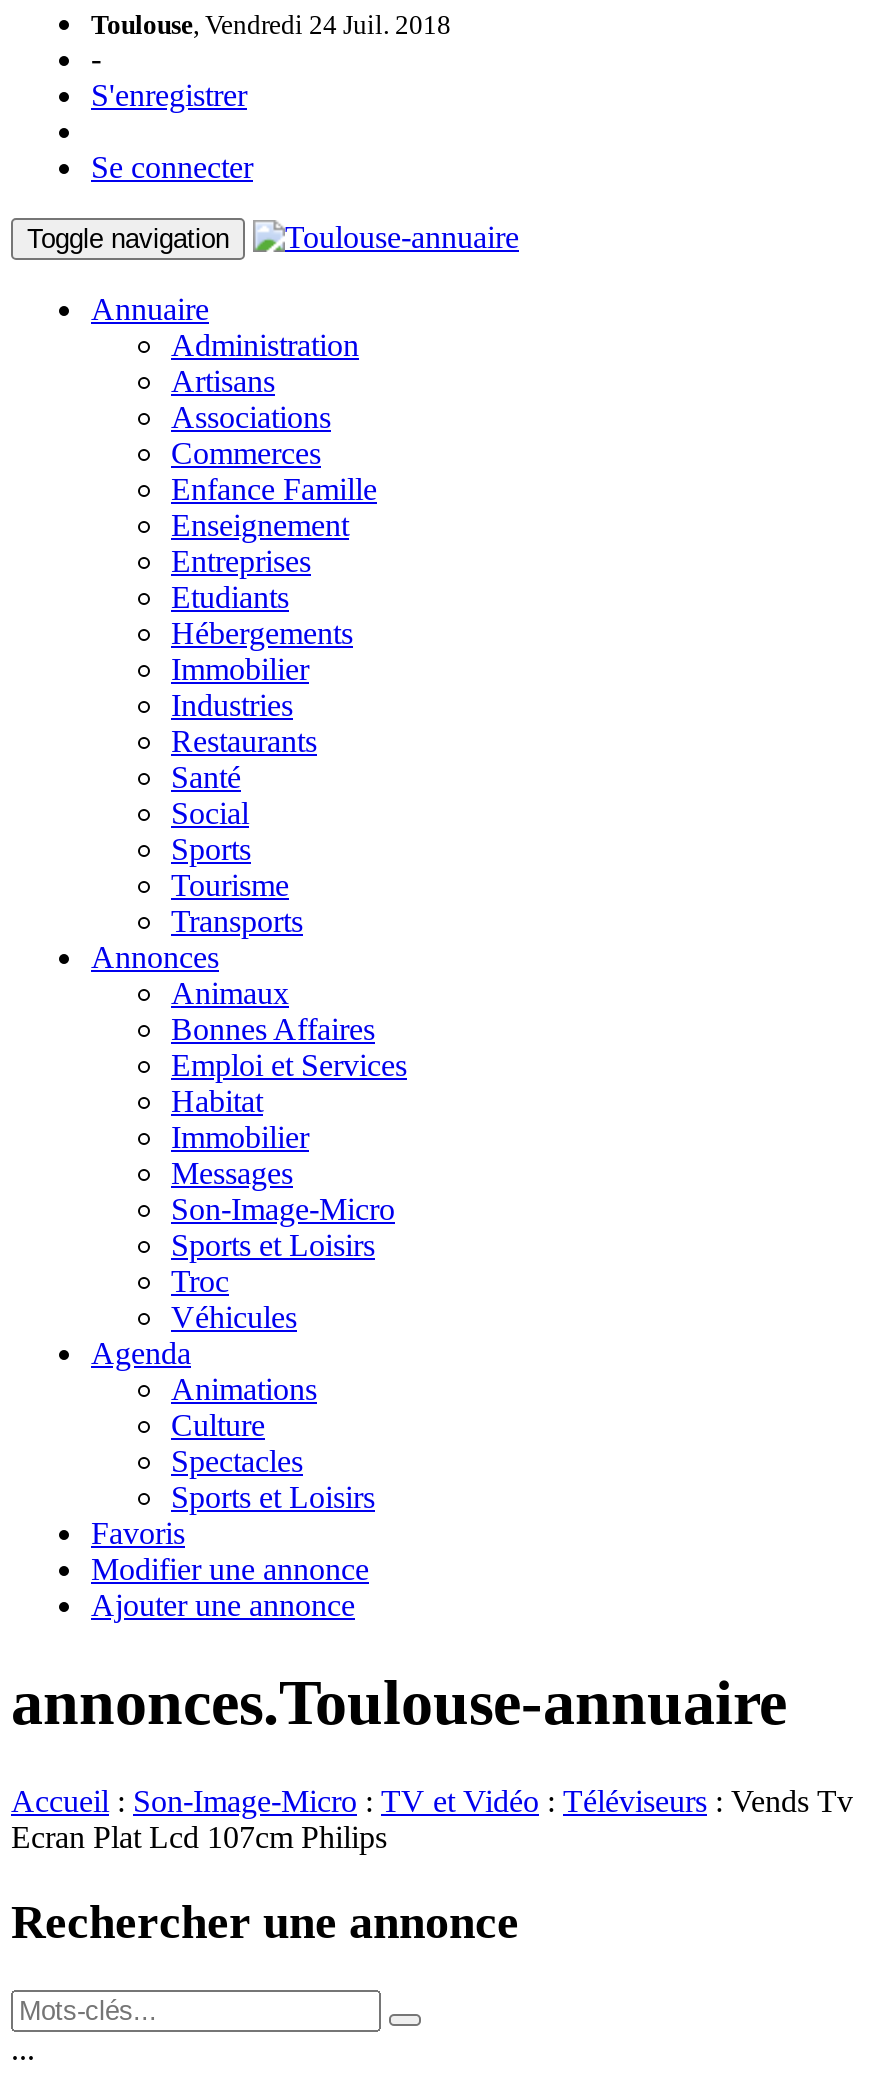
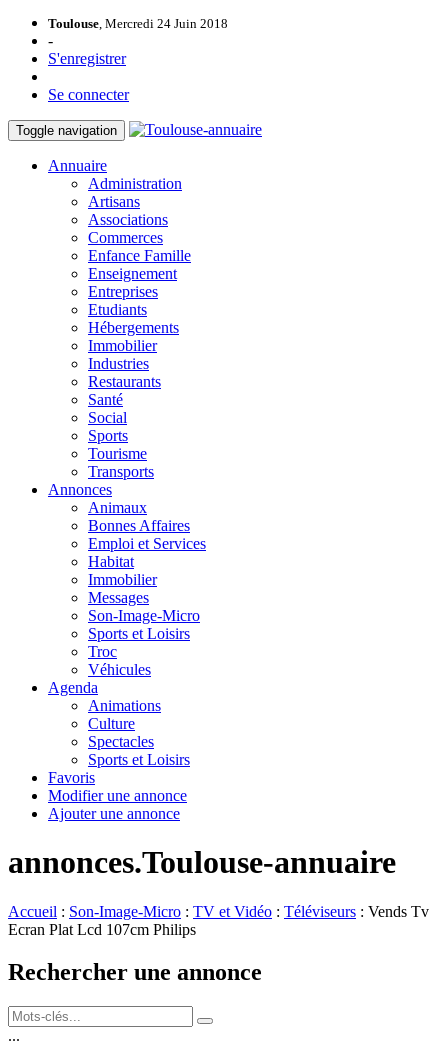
- Toulouse, Vendredi 24 Juil. 2018
+ Toulouse, Mercredi 24 Juin 2018
